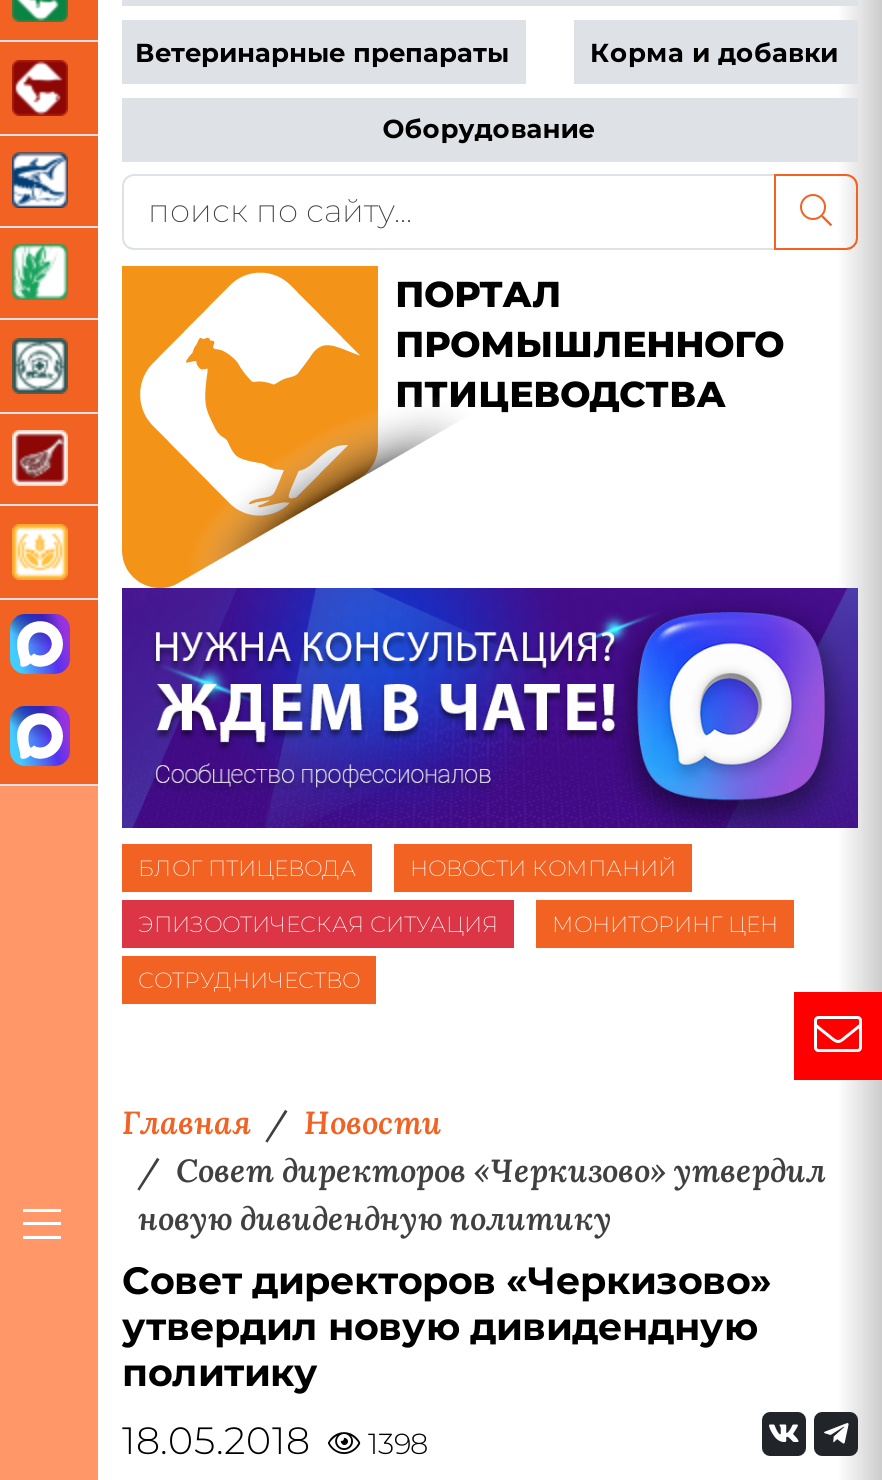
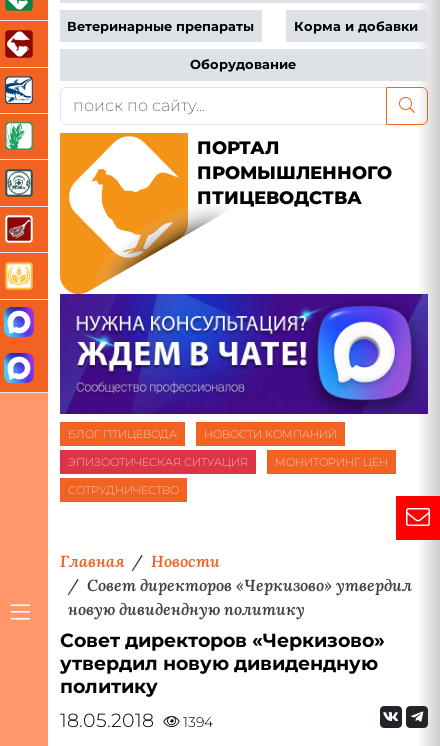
- 18.05.2018 1398
+ 18.05.2018 1394
